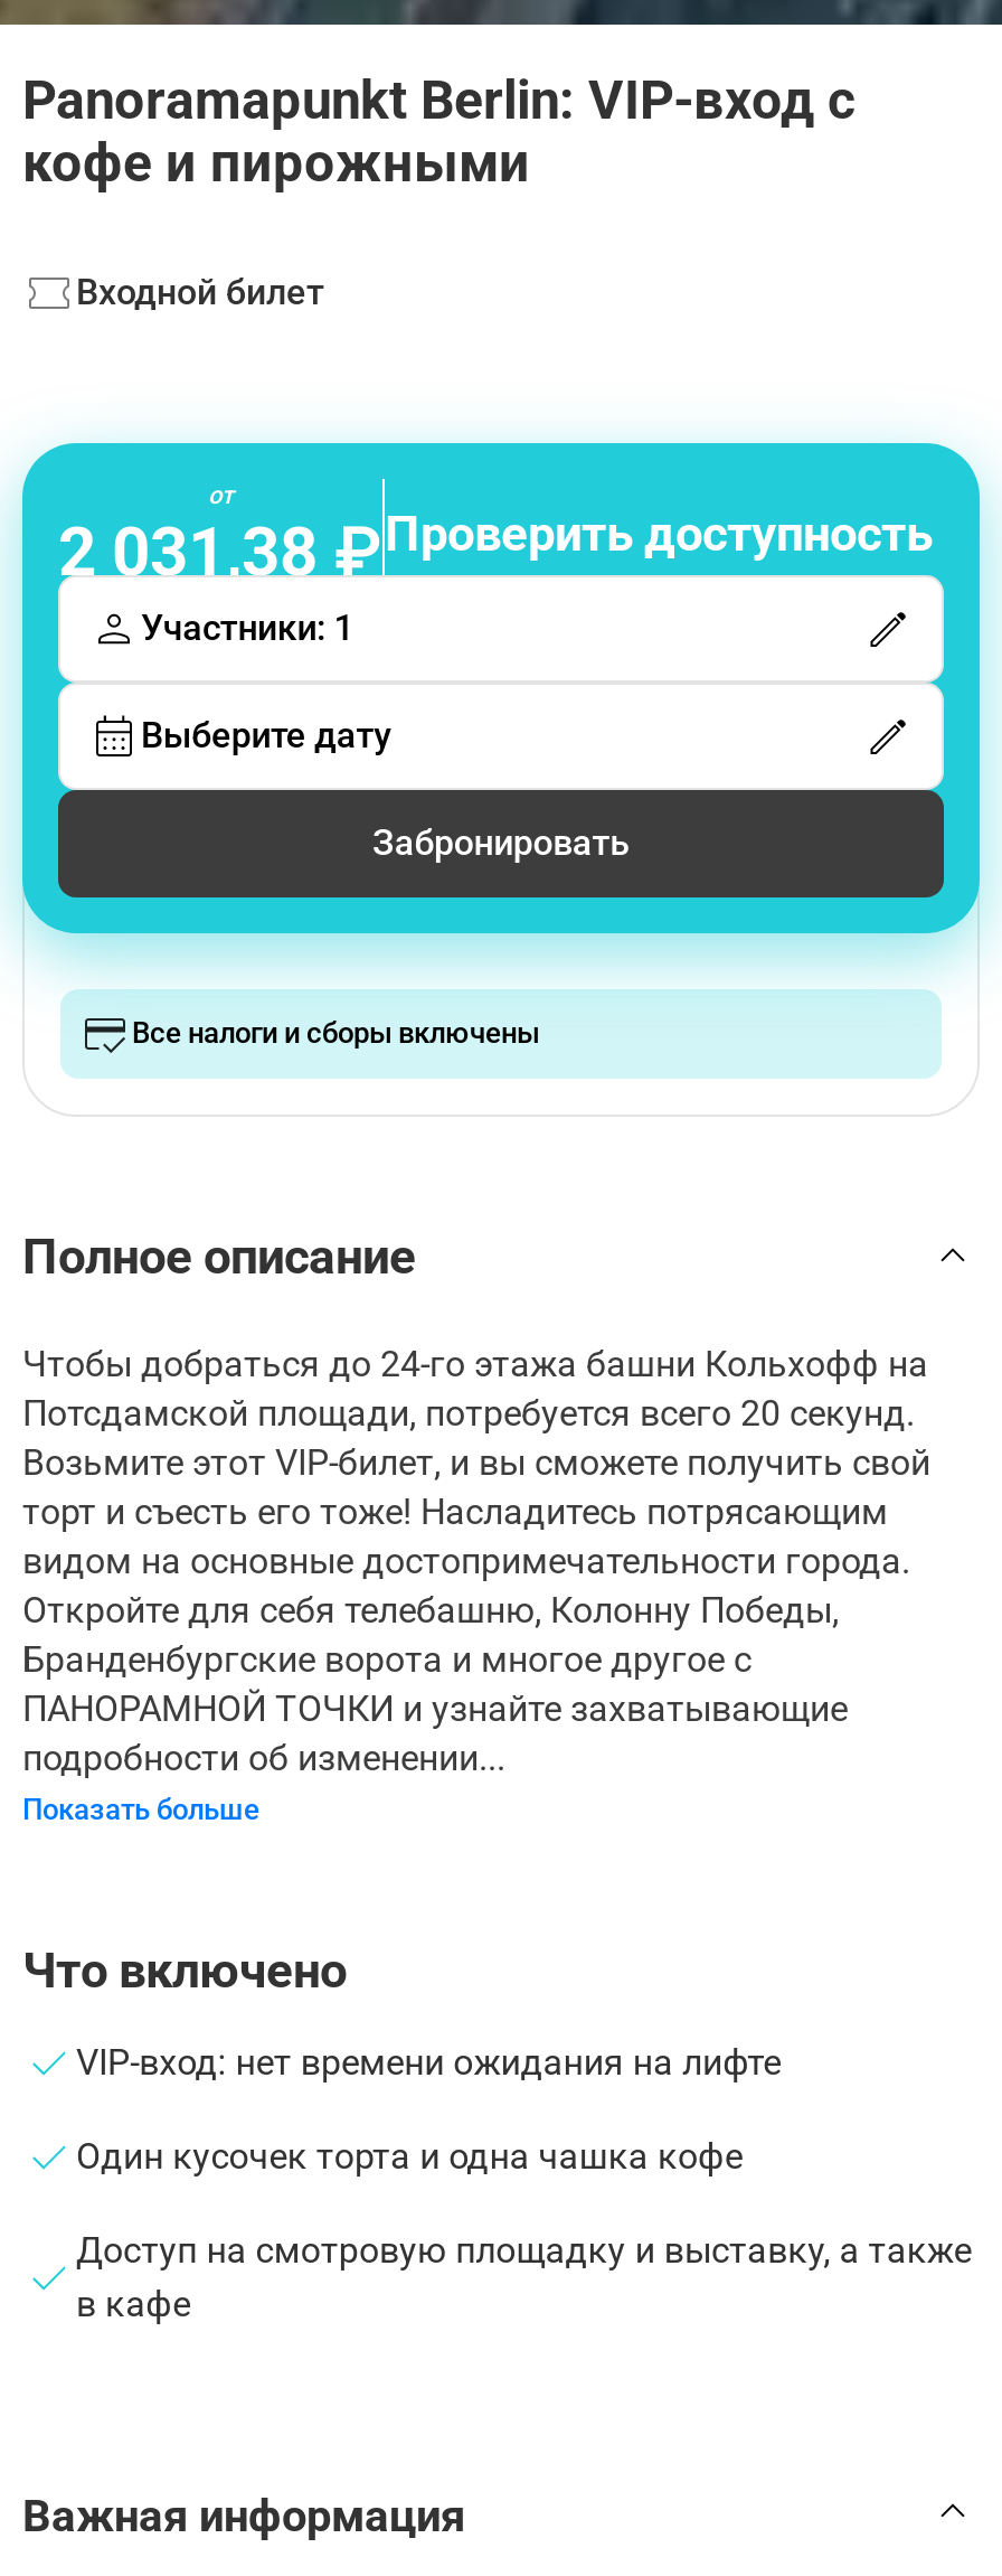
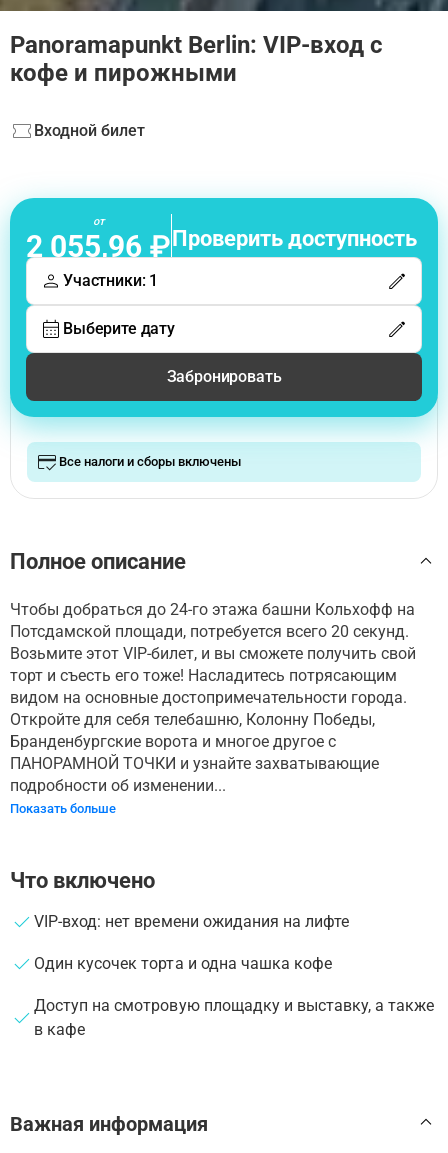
- 2 031,38 ₽Проверить доступность
+ 2 055,96 ₽Проверить доступность
